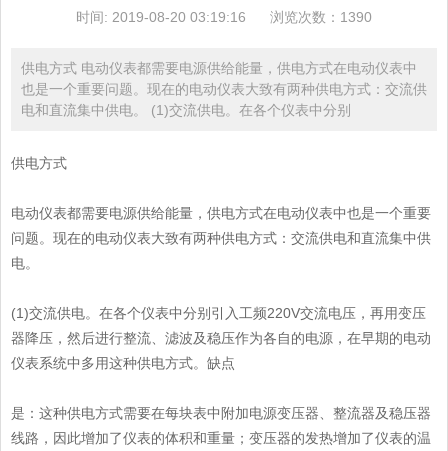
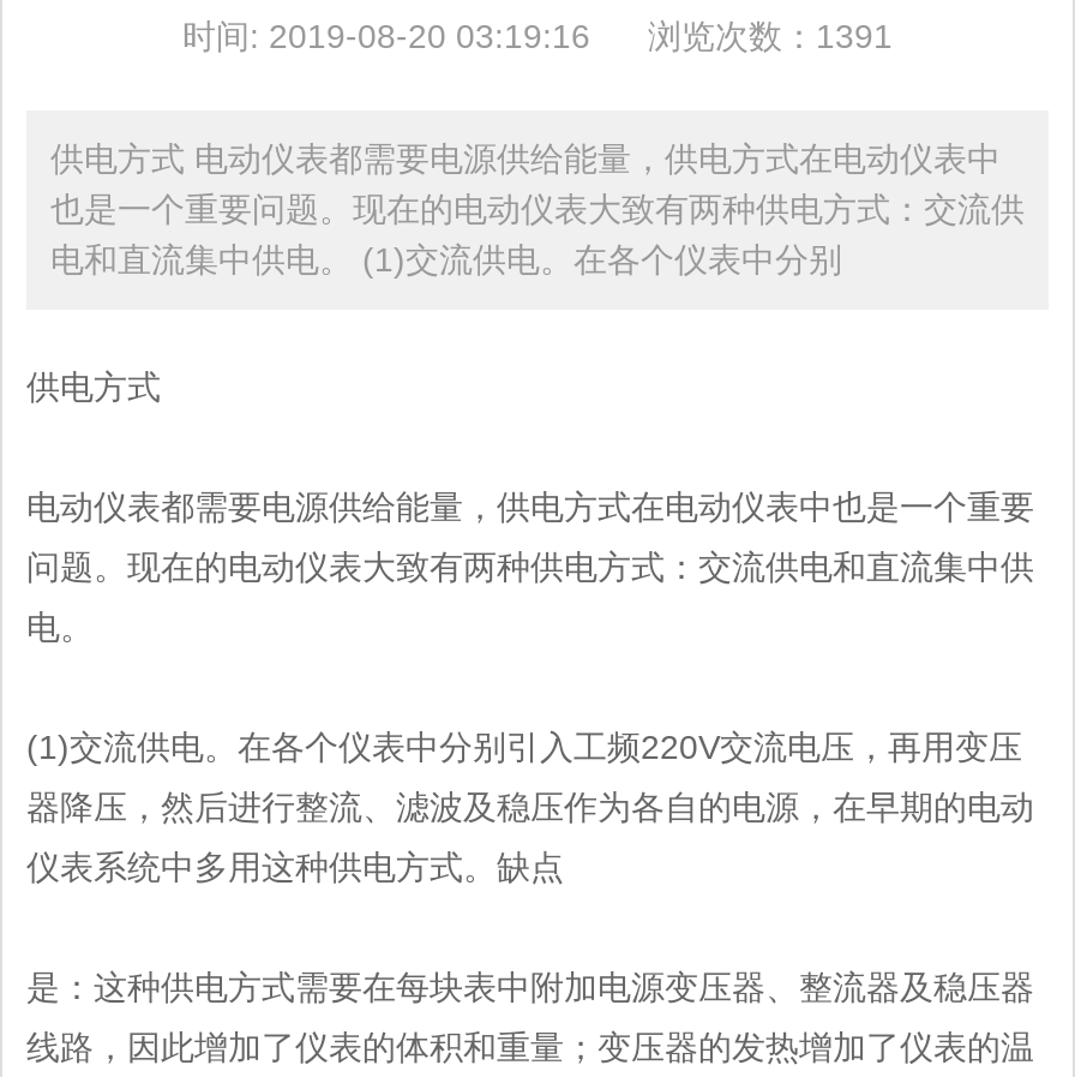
- 时间: 2019-08-20 03:19:16 浏览次数：1390
+ 时间: 2019-08-20 03:19:16 浏览次数：1391
